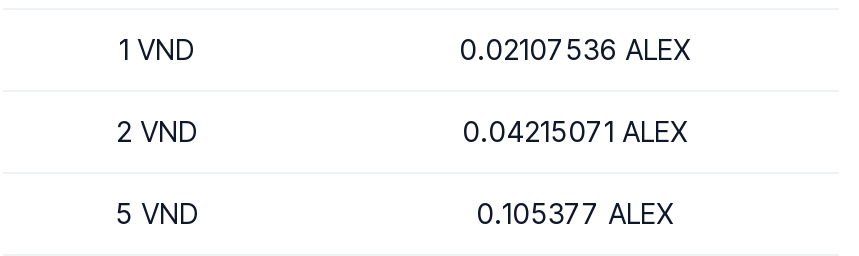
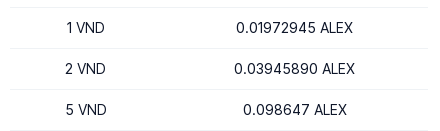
- 0.02107536 ALEX
+ 0.01972945 ALEX

- 0.04215071 ALEX
+ 0.03945890 ALEX

- 0.105377 ALEX
+ 0.098647 ALEX
